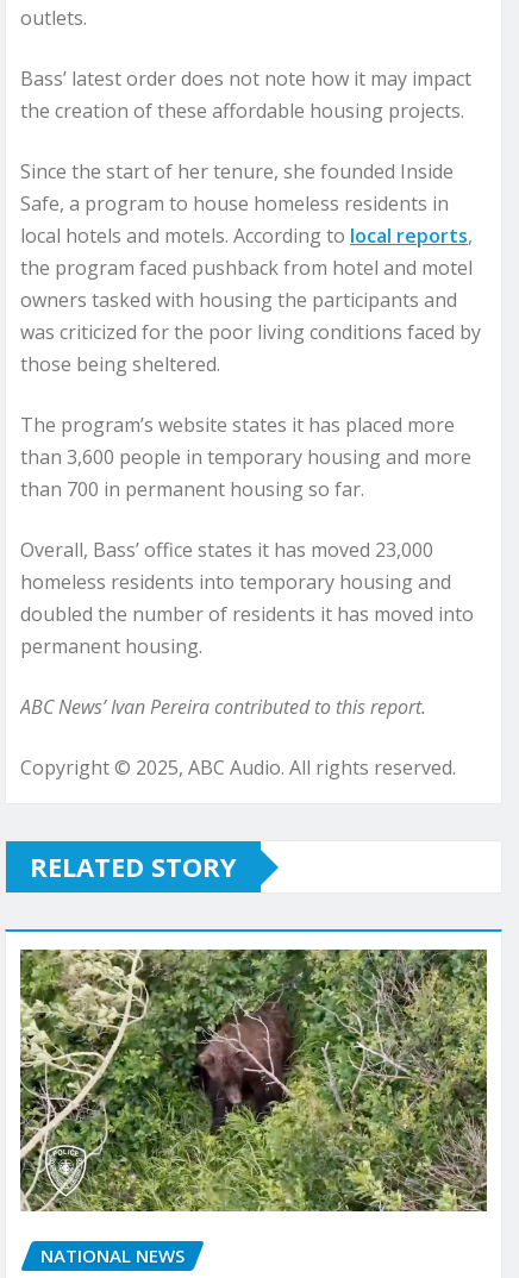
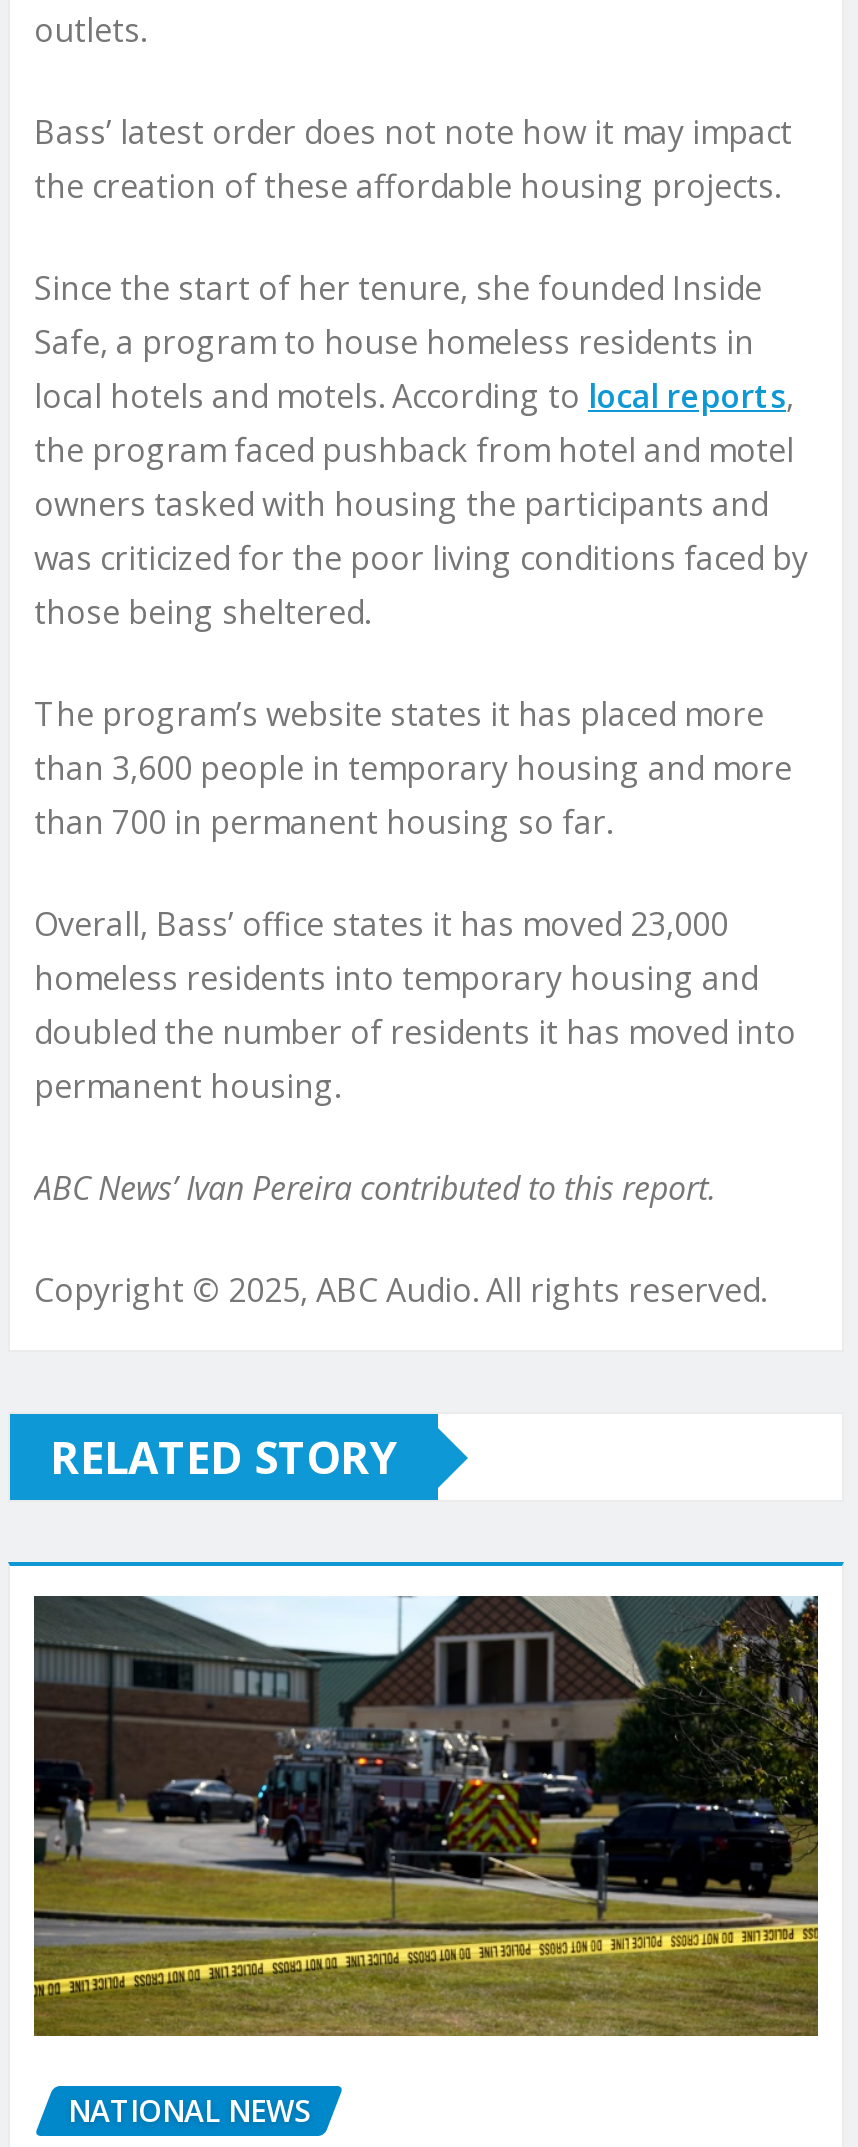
- [image]
+ [image]
